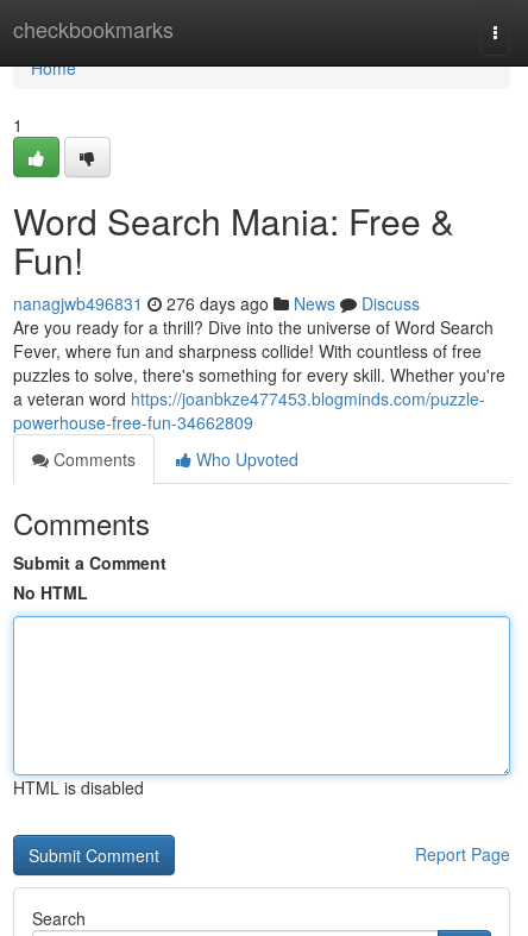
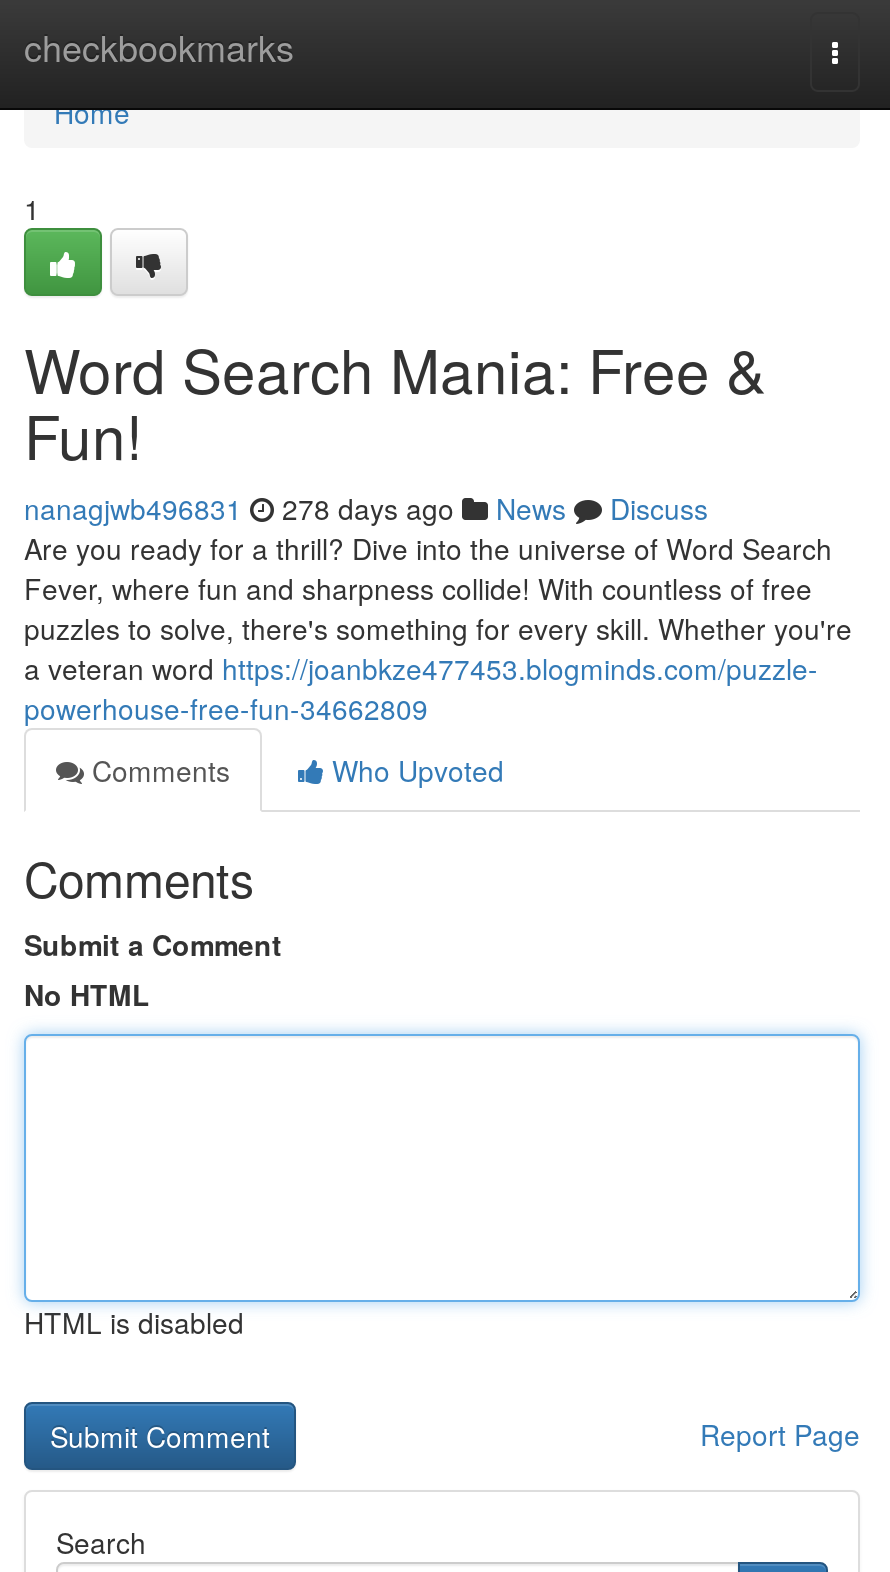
- nanagjwb496831 276 days ago News Discuss
+ nanagjwb496831 278 days ago News Discuss
